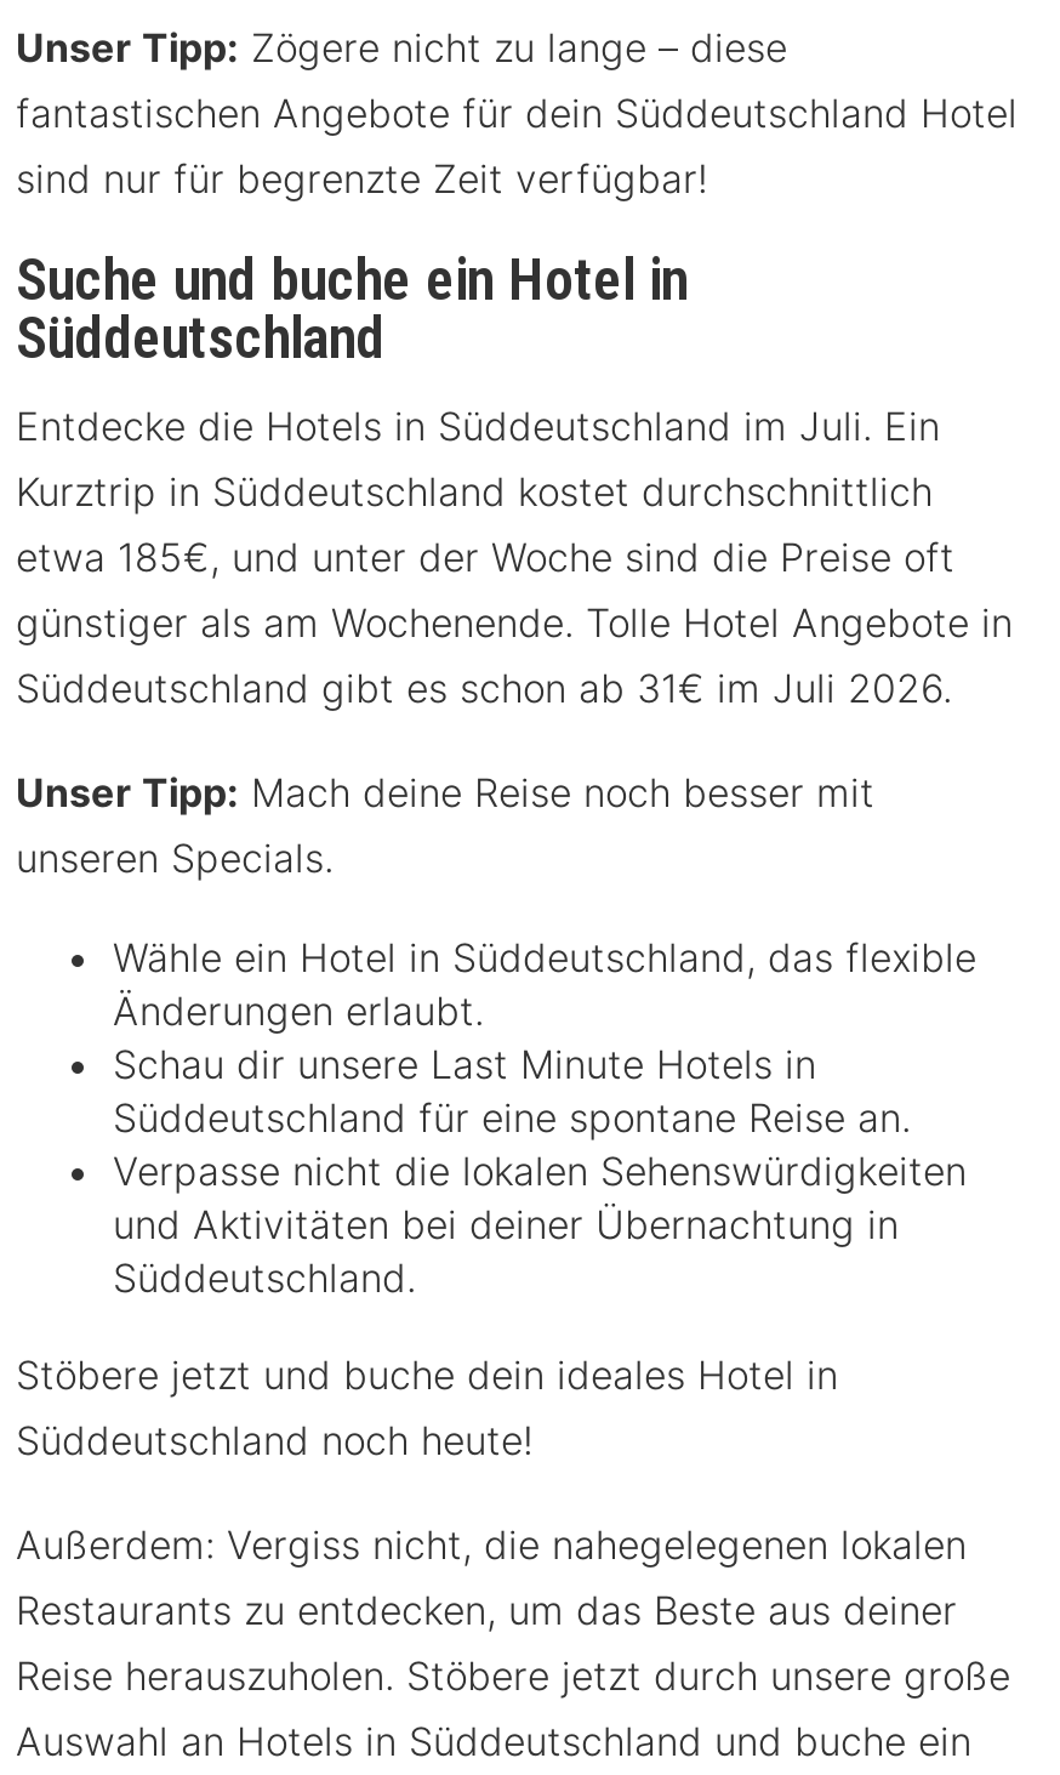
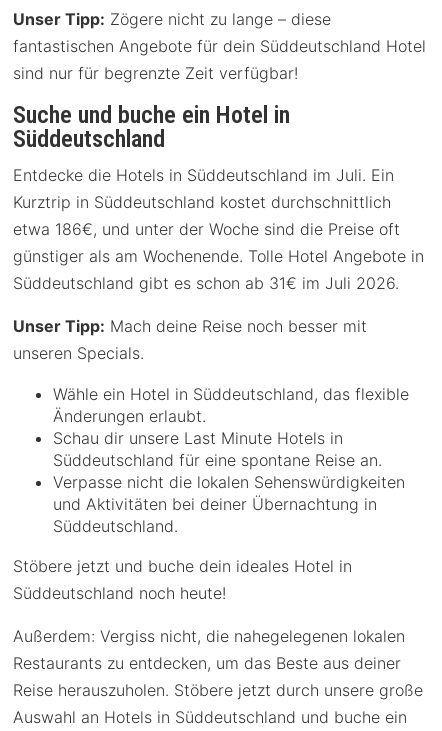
- etwa 185€, und unter der Woche sind die Preise oft
+ etwa 186€, und unter der Woche sind die Preise oft
